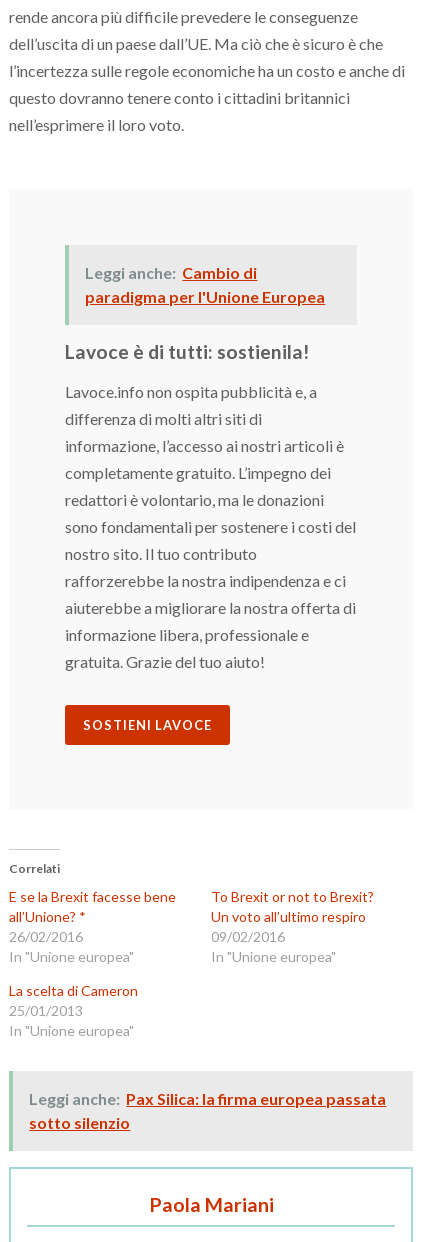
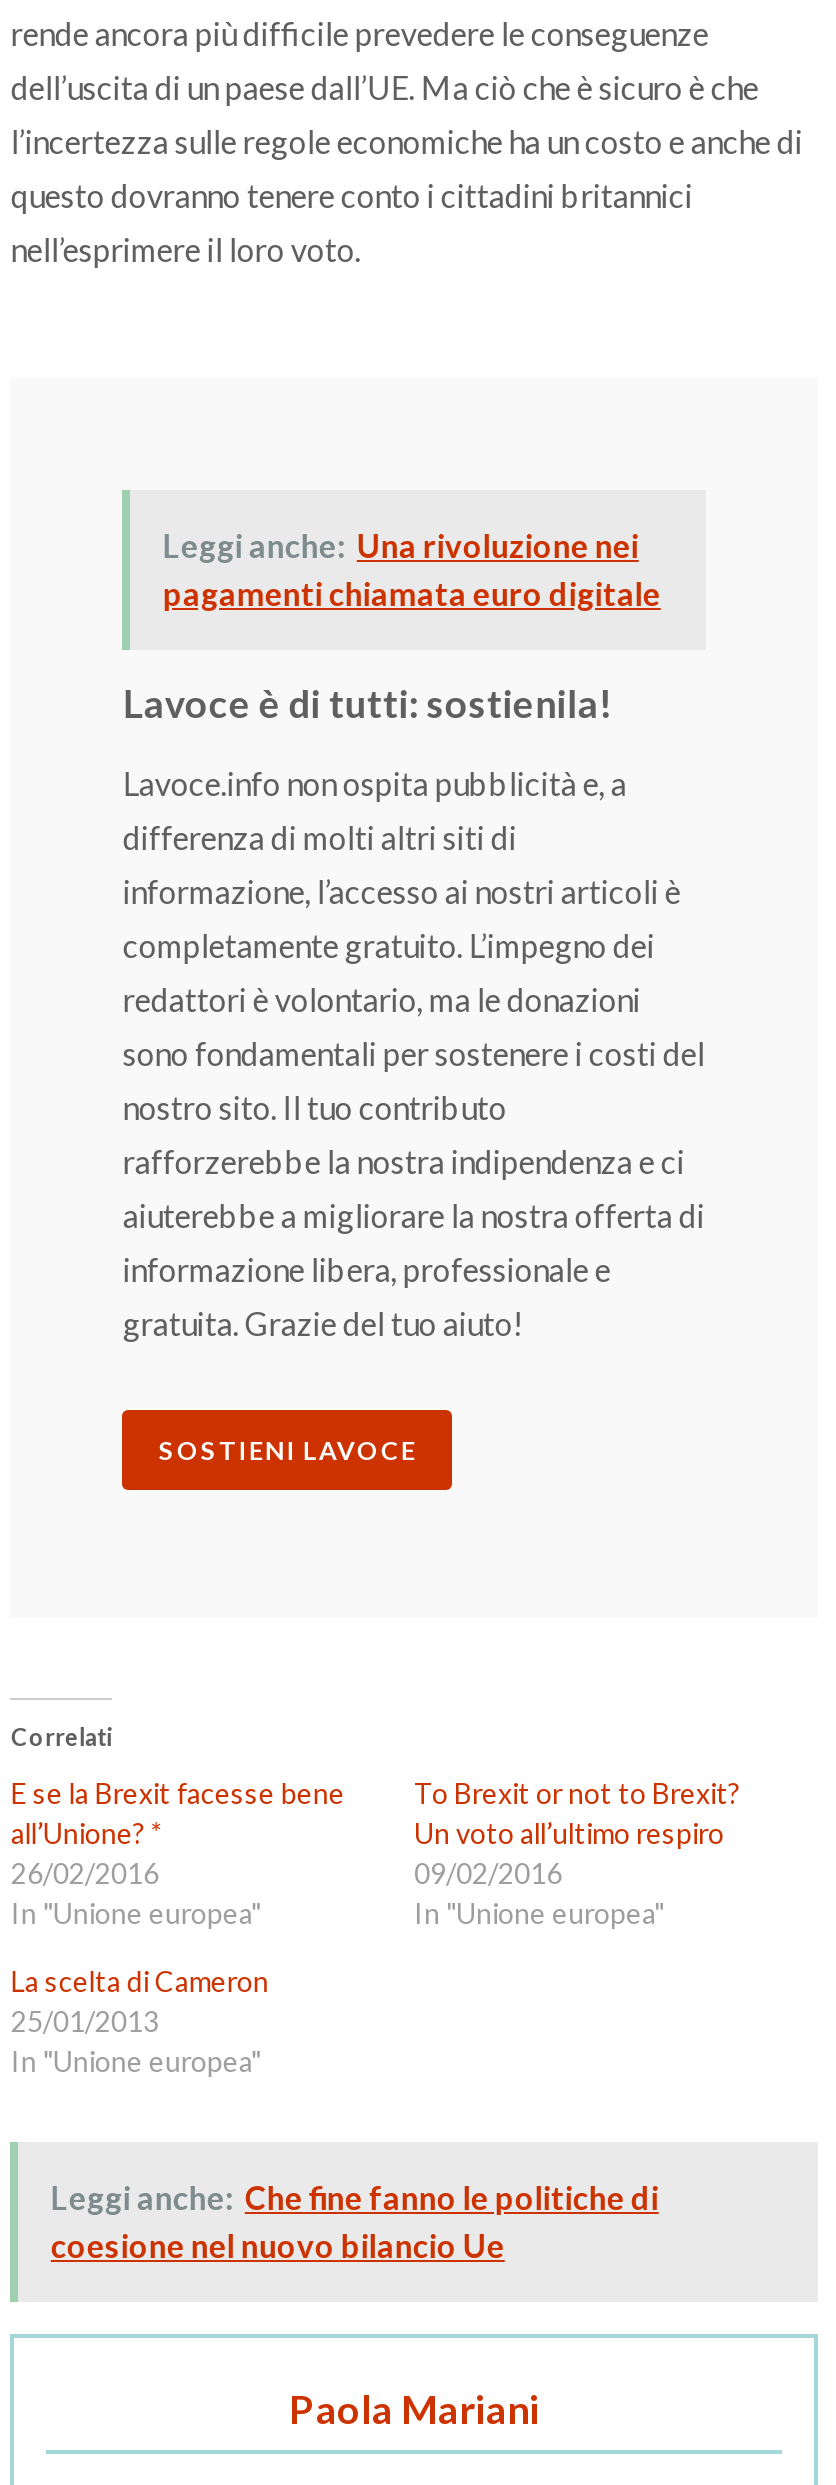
- Leggi anche: Cambio di
- paradigma per l'Unione Europea
+ Leggi anche: Una rivoluzione nei
+ pagamenti chiamata euro digitale

- Leggi anche: Pax Silica: la firma europea passata
- sotto silenzio
+ Leggi anche: Che fine fanno le politiche di
+ coesione nel nuovo bilancio Ue
